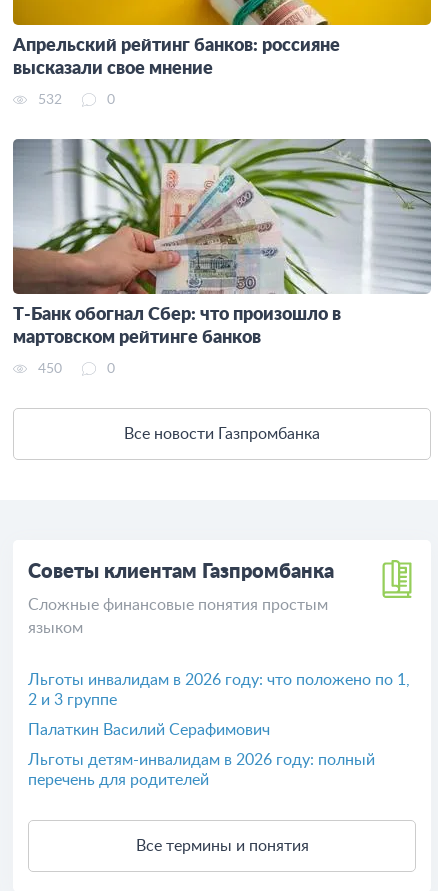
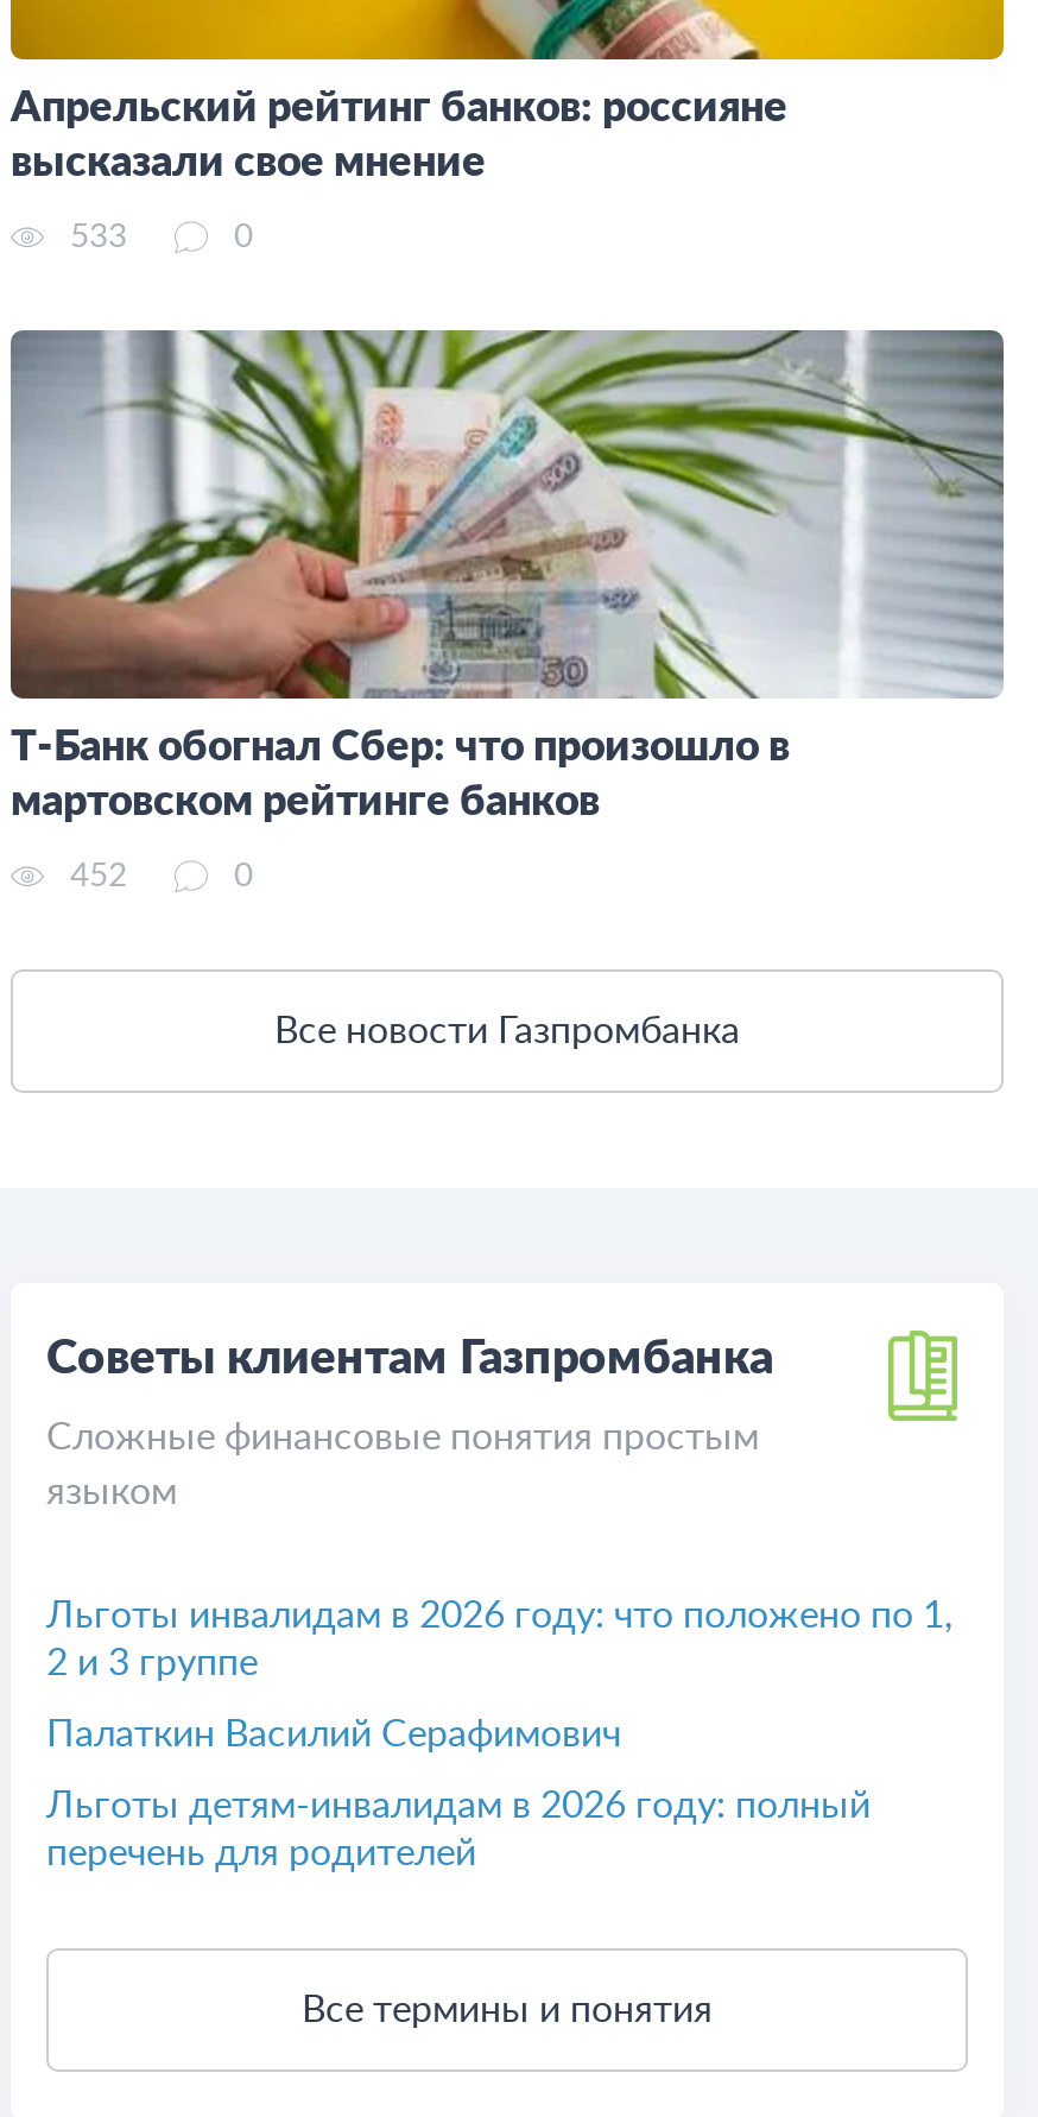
- 532
+ 533

- 450
+ 452
